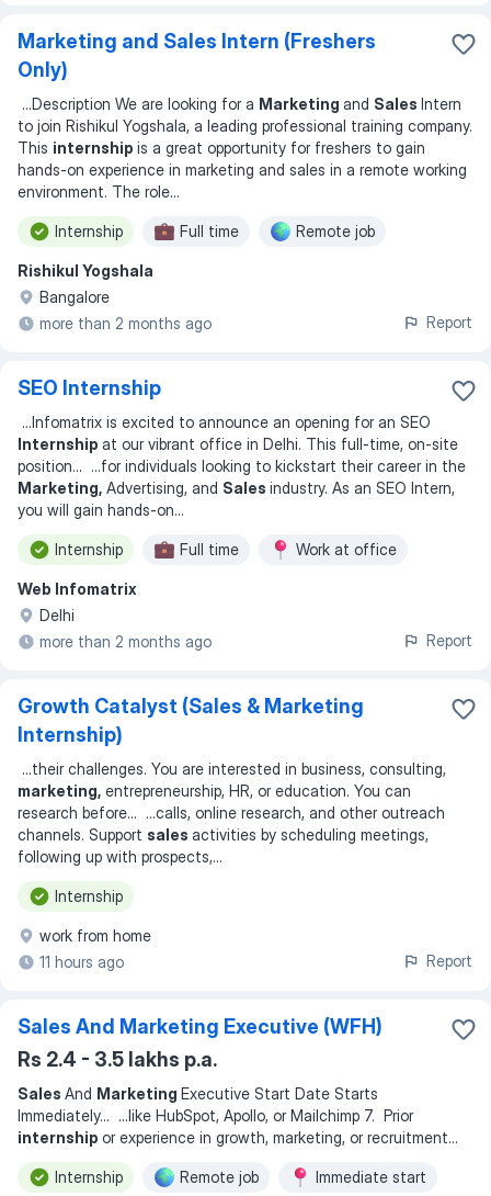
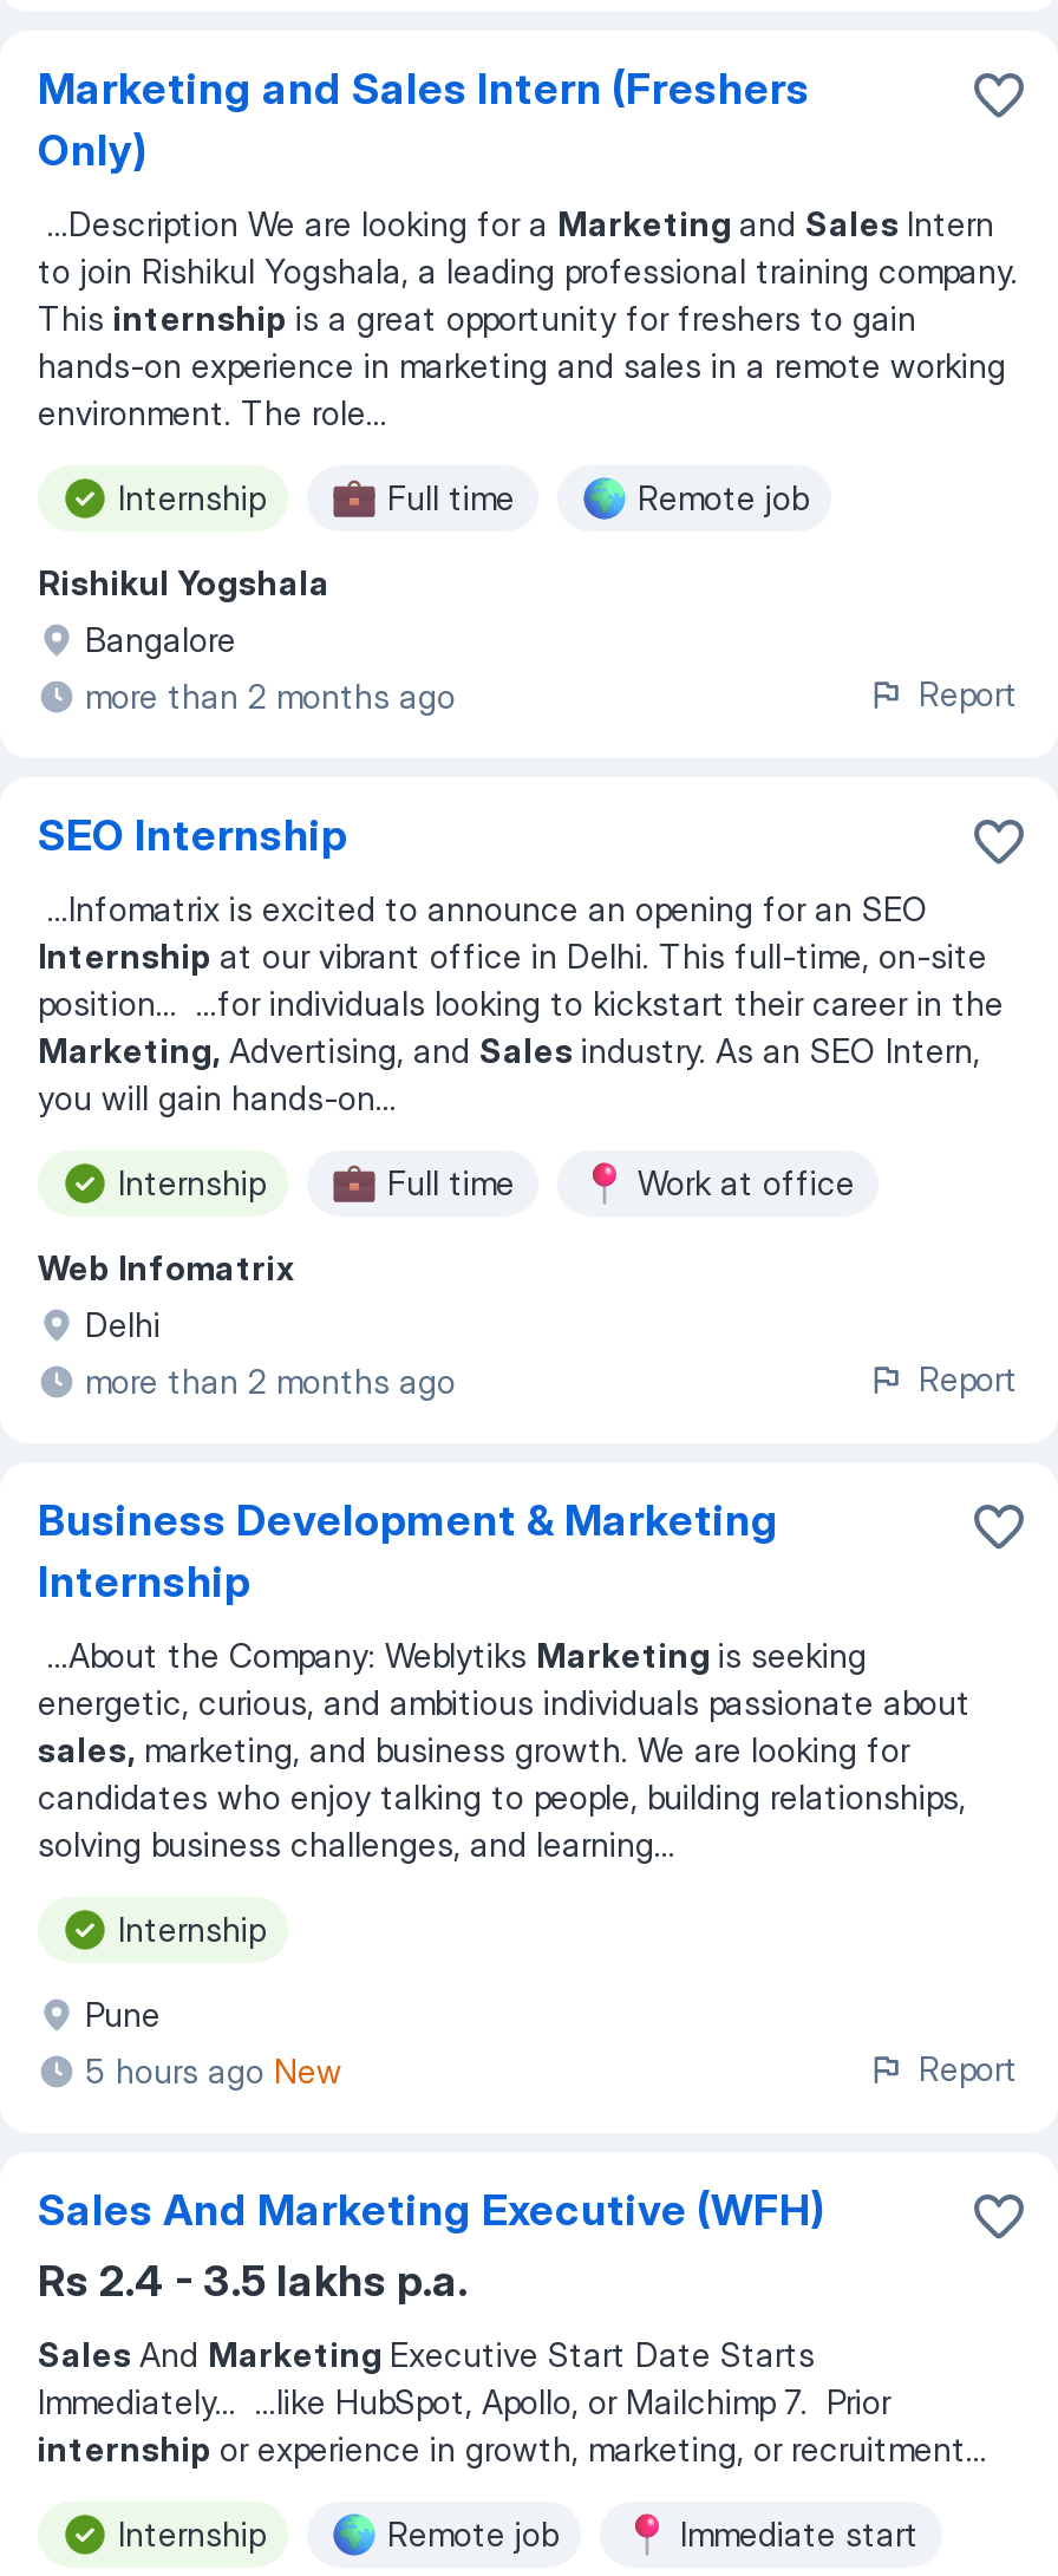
- Growth Catalyst (Sales & Marketing
- Internship)
+ Business Development & Marketing
+ Internship

- ...their challenges. You are interested in business, consulting,
- marketing, entrepreneurship, HR, or education. You can
- research before... ...calls, online research, and other outreach
- channels. Support sales activities by scheduling meetings,
- following up with prospects,...
+ ...About the Company: Weblytiks Marketing is seeking
+ energetic, curious, and ambitious individuals passionate about
+ sales, marketing, and business growth. We are looking for
+ candidates who enjoy talking to people, building relationships,
+ solving business challenges, and learning...

- work from home
- 11 hours ago
+ Pune
+ 5 hours ago New
